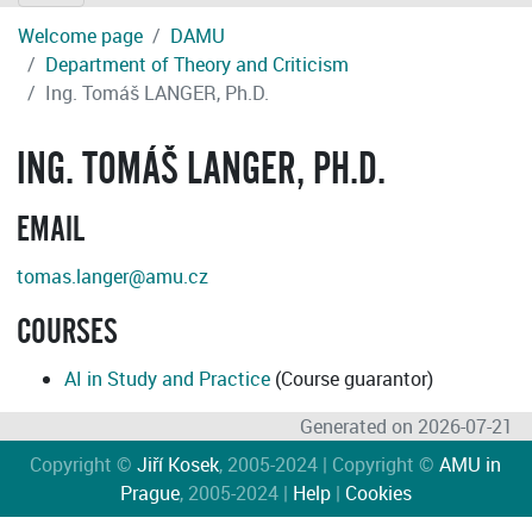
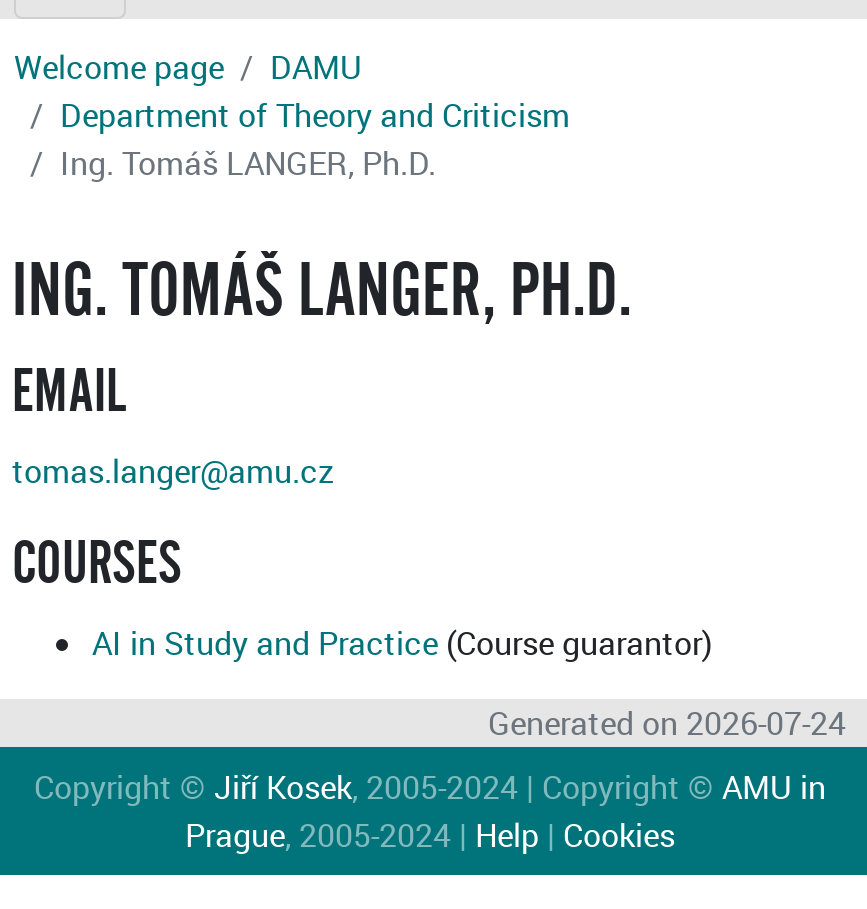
- Generated on 2026-07-21
+ Generated on 2026-07-24
